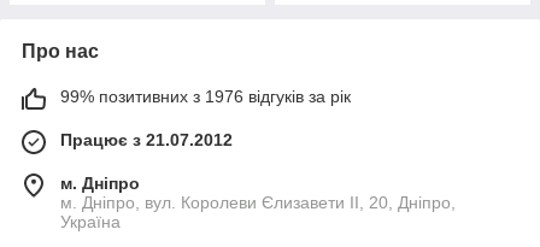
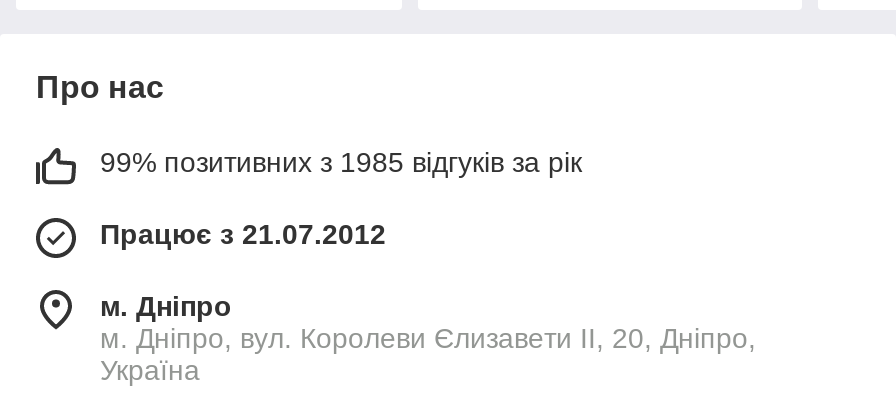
- 99% позитивних з 1976 відгуків за рік
+ 99% позитивних з 1985 відгуків за рік
